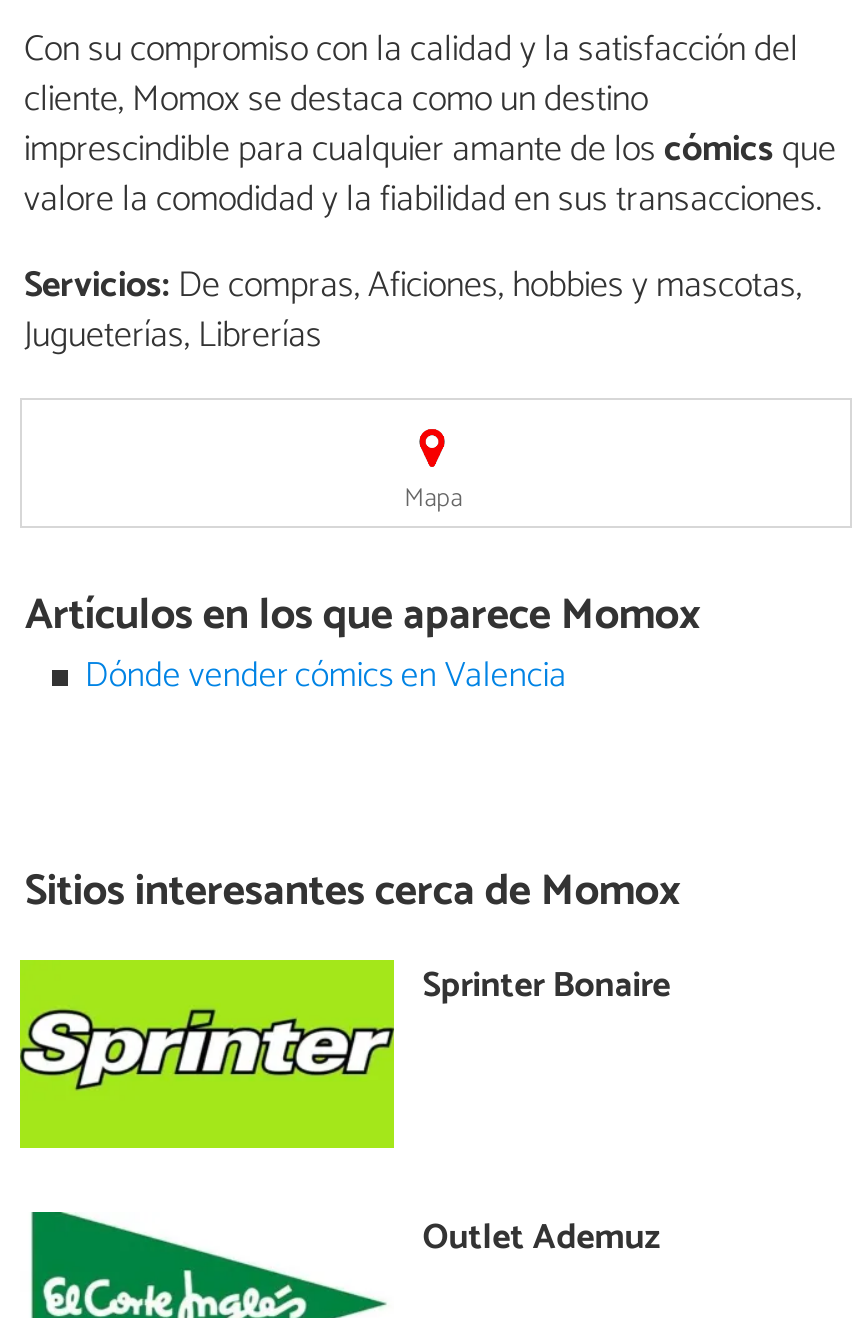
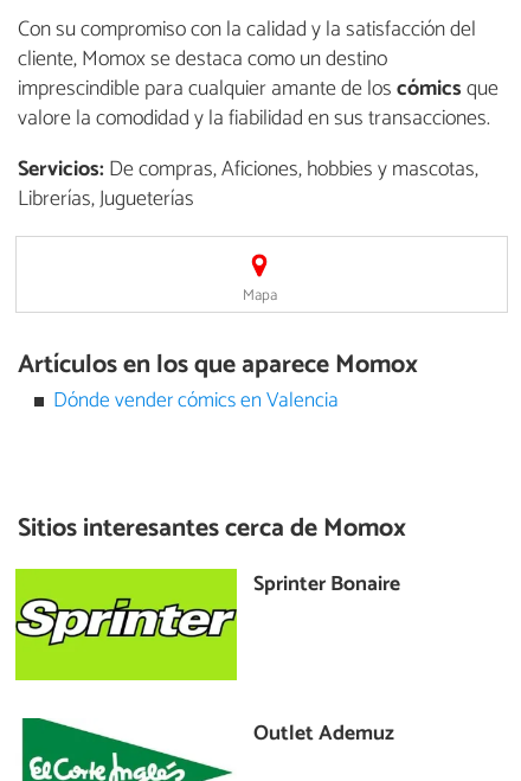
- Jugueterías, Librerías
+ Librerías, Jugueterías
